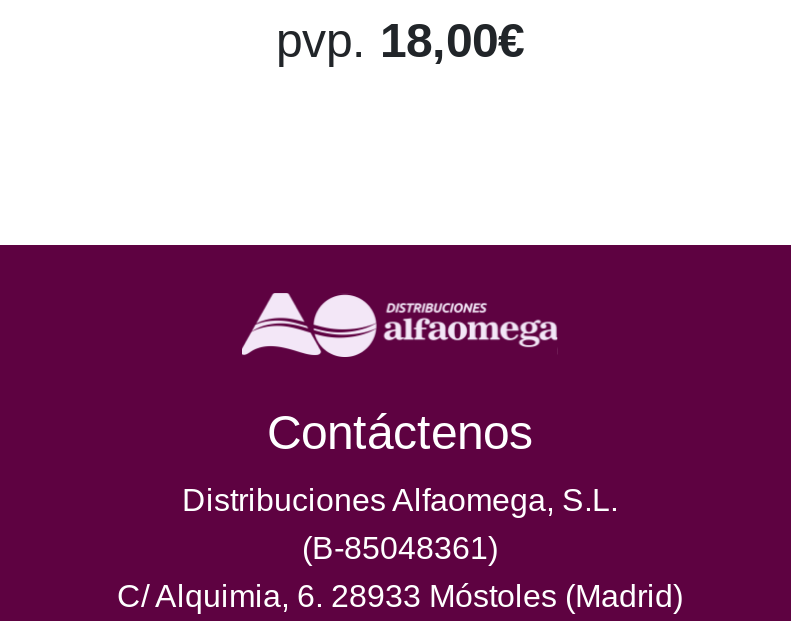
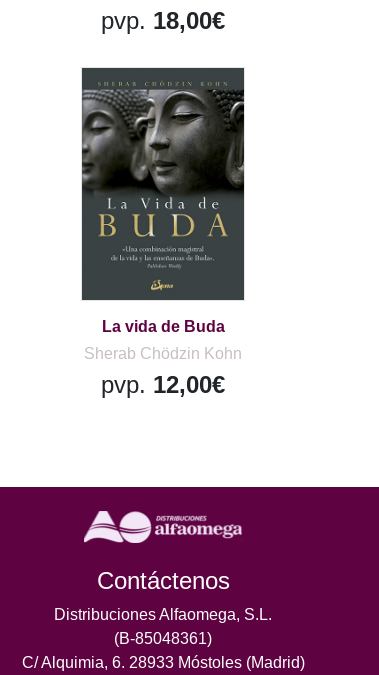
+ [image]
+ La vida de Buda
+ Sherab Chödzin Kohn
+ pvp. 12,00€
